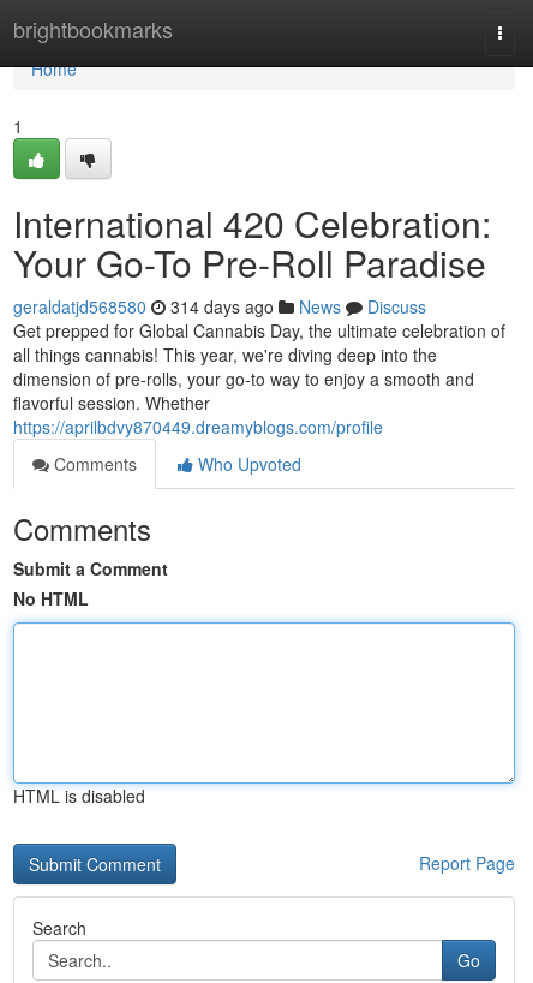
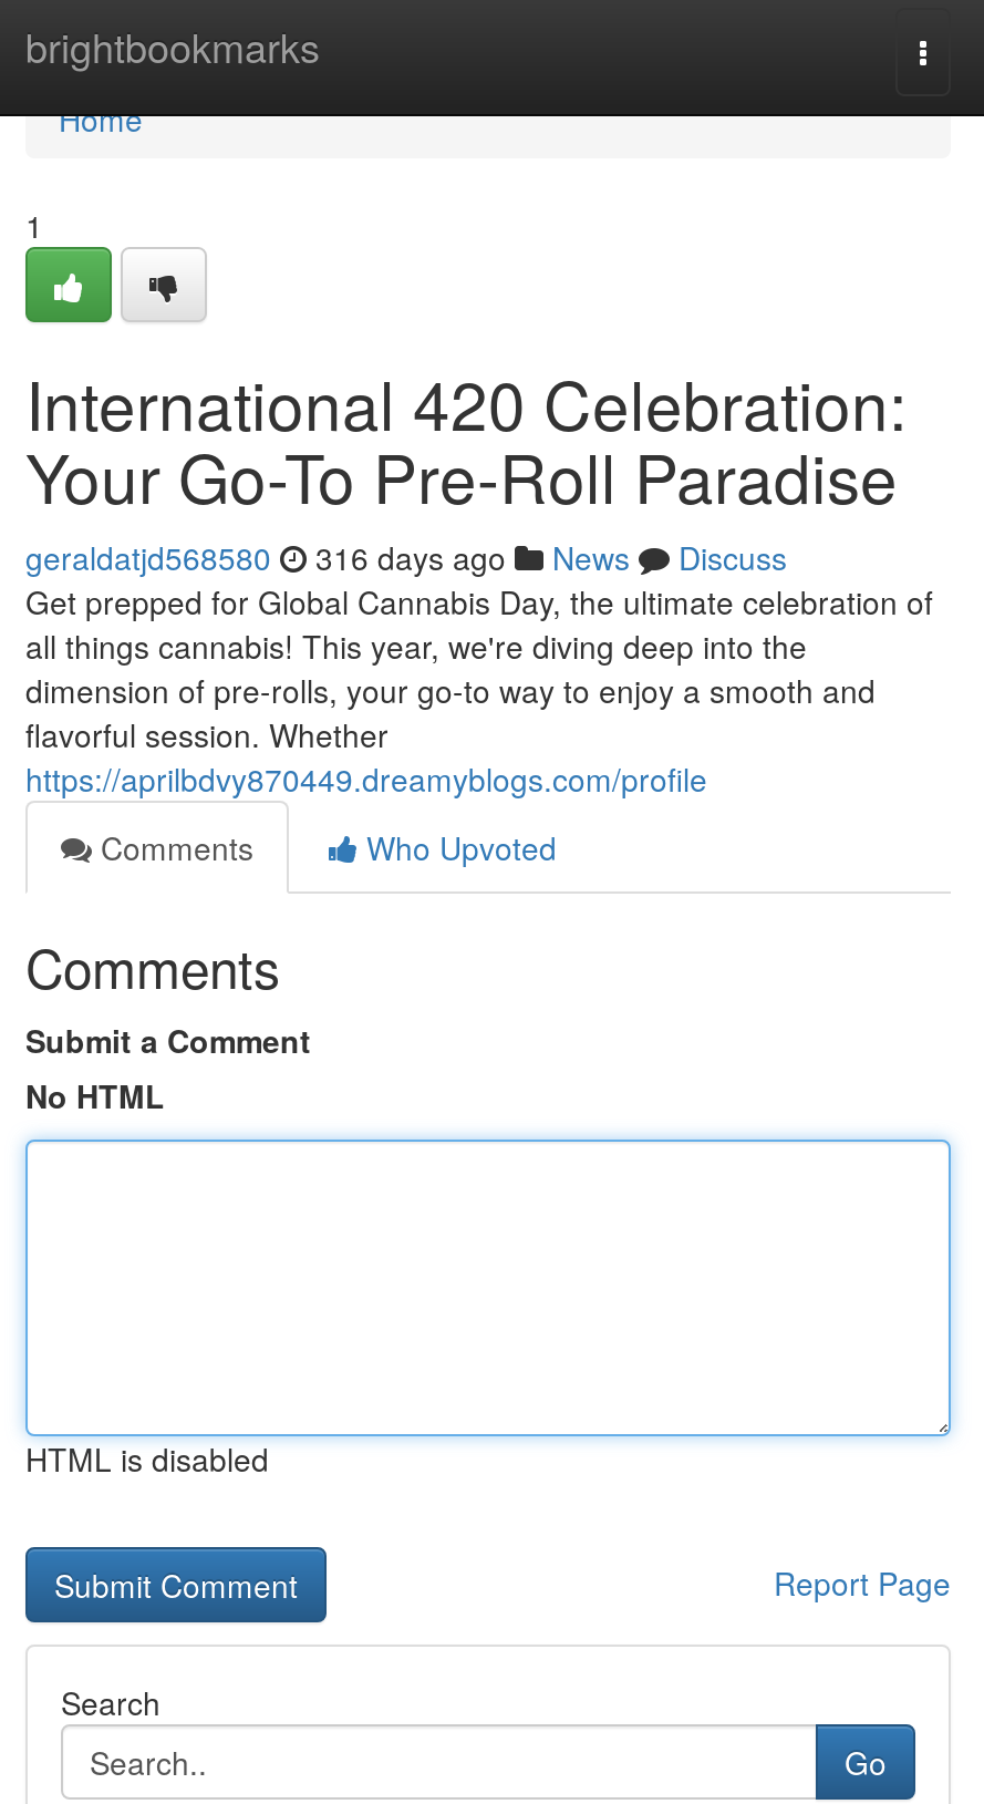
- geraldatjd568580 314 days ago News Discuss
+ geraldatjd568580 316 days ago News Discuss
